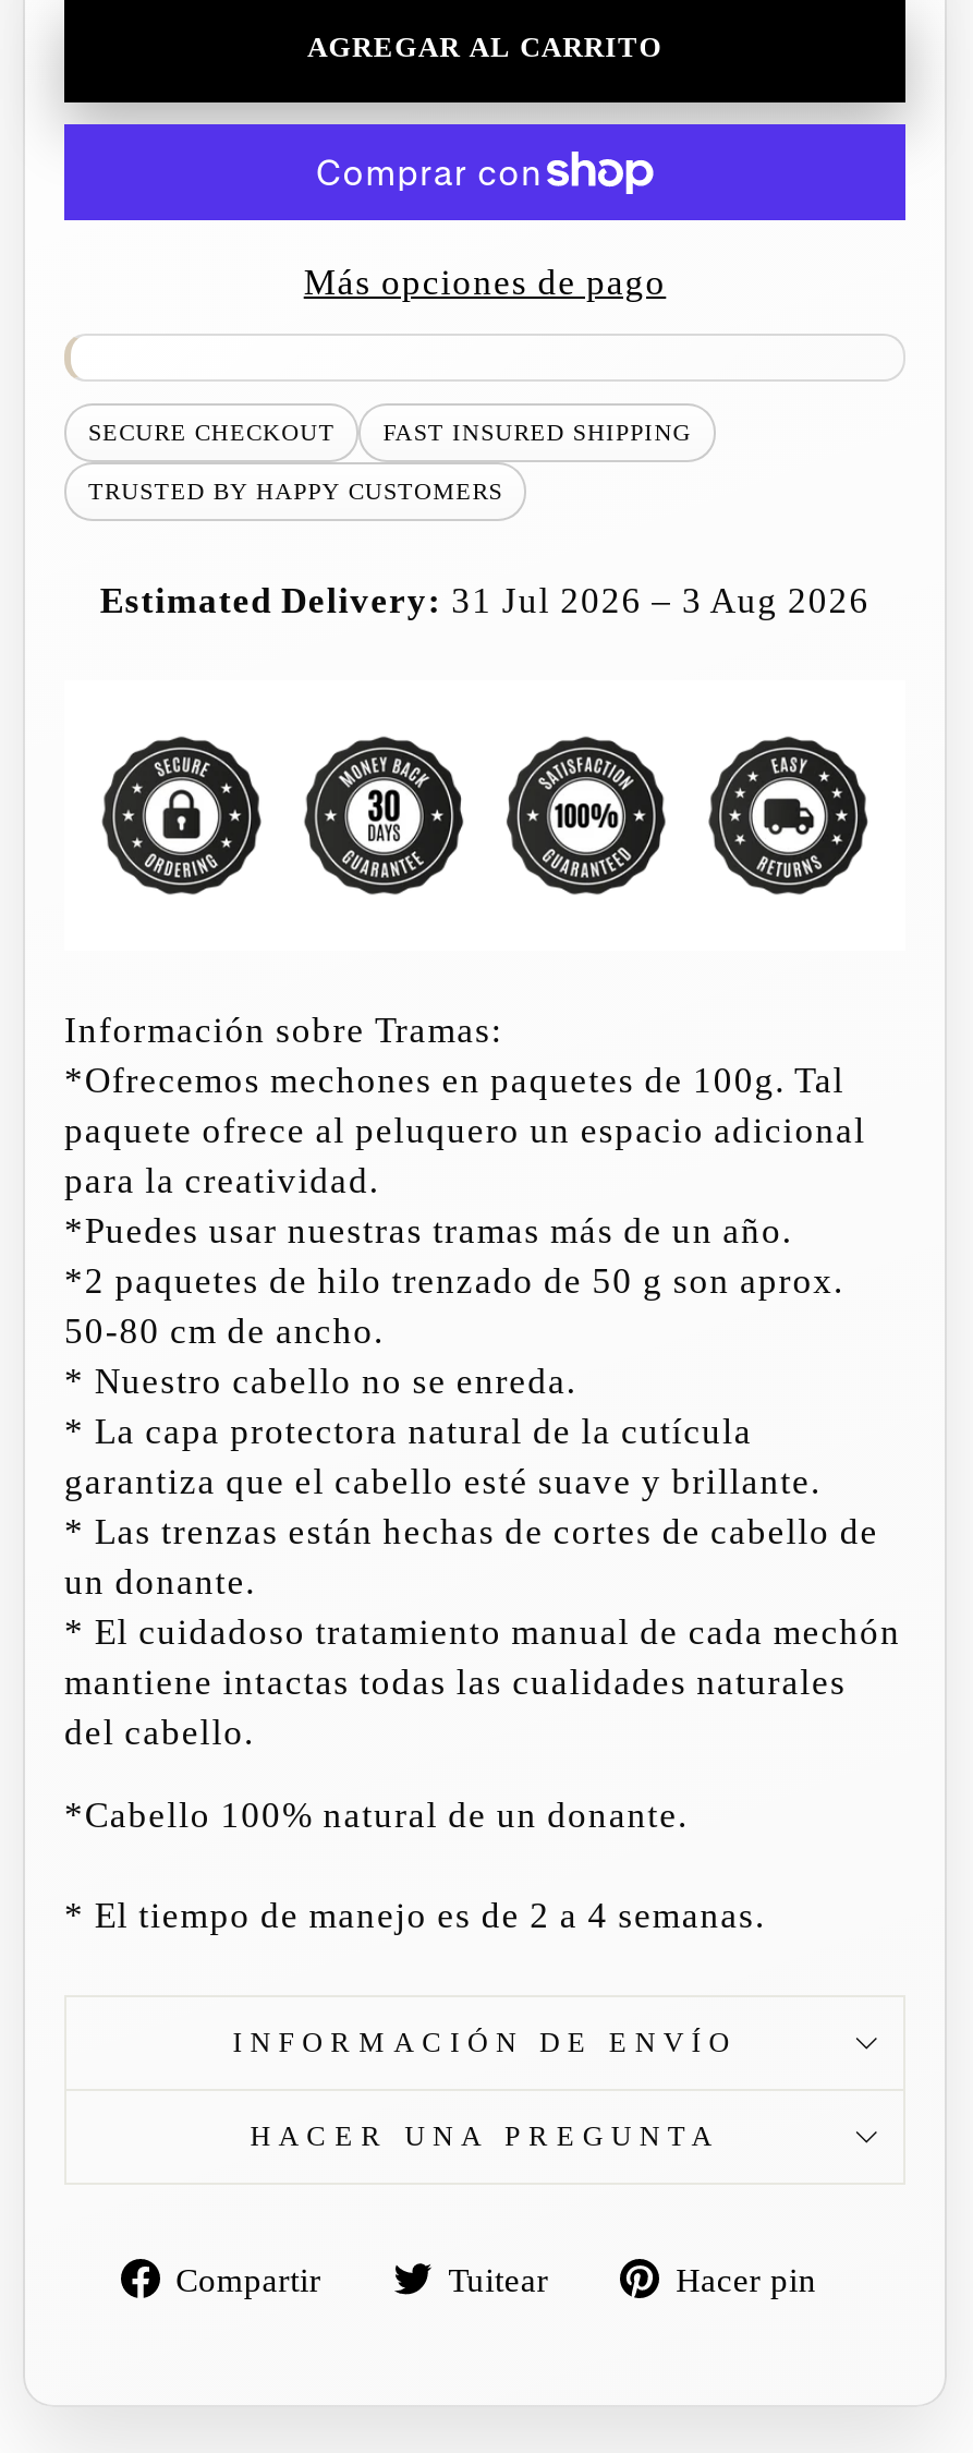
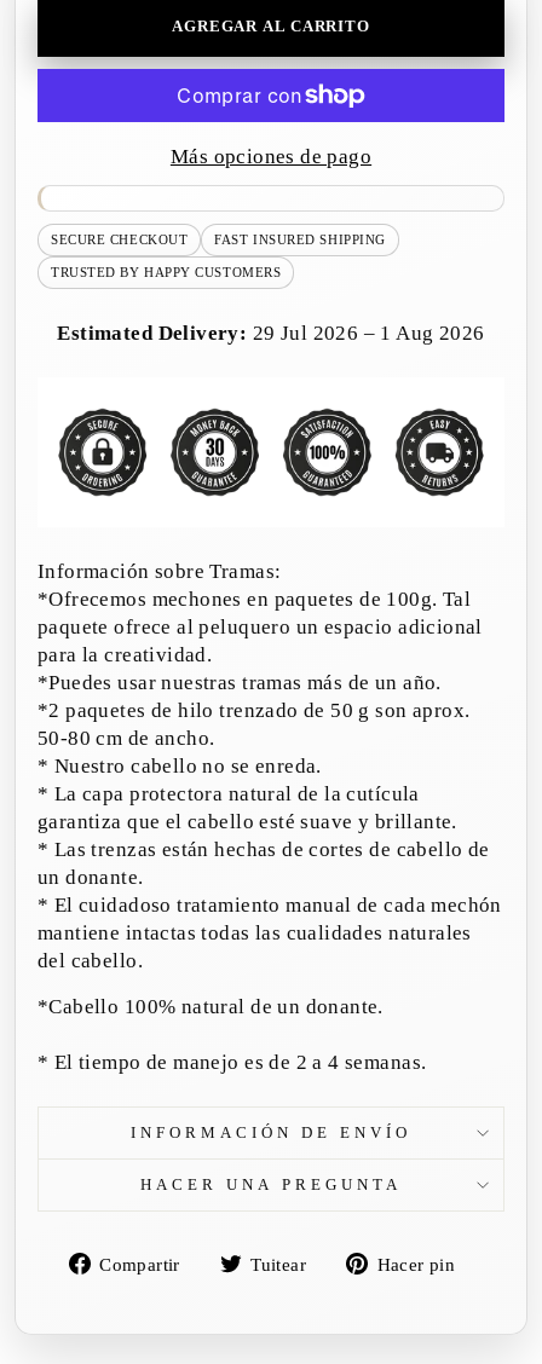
- Estimated Delivery: 31 Jul 2026 – 3 Aug 2026
+ Estimated Delivery: 29 Jul 2026 – 1 Aug 2026
